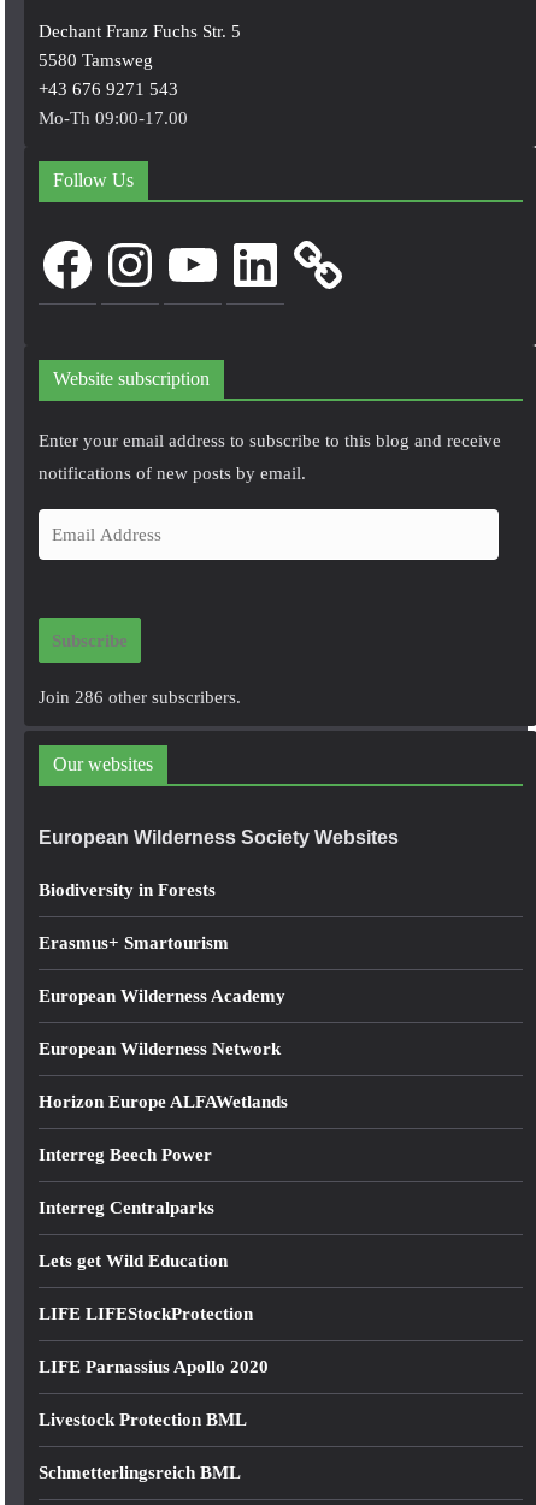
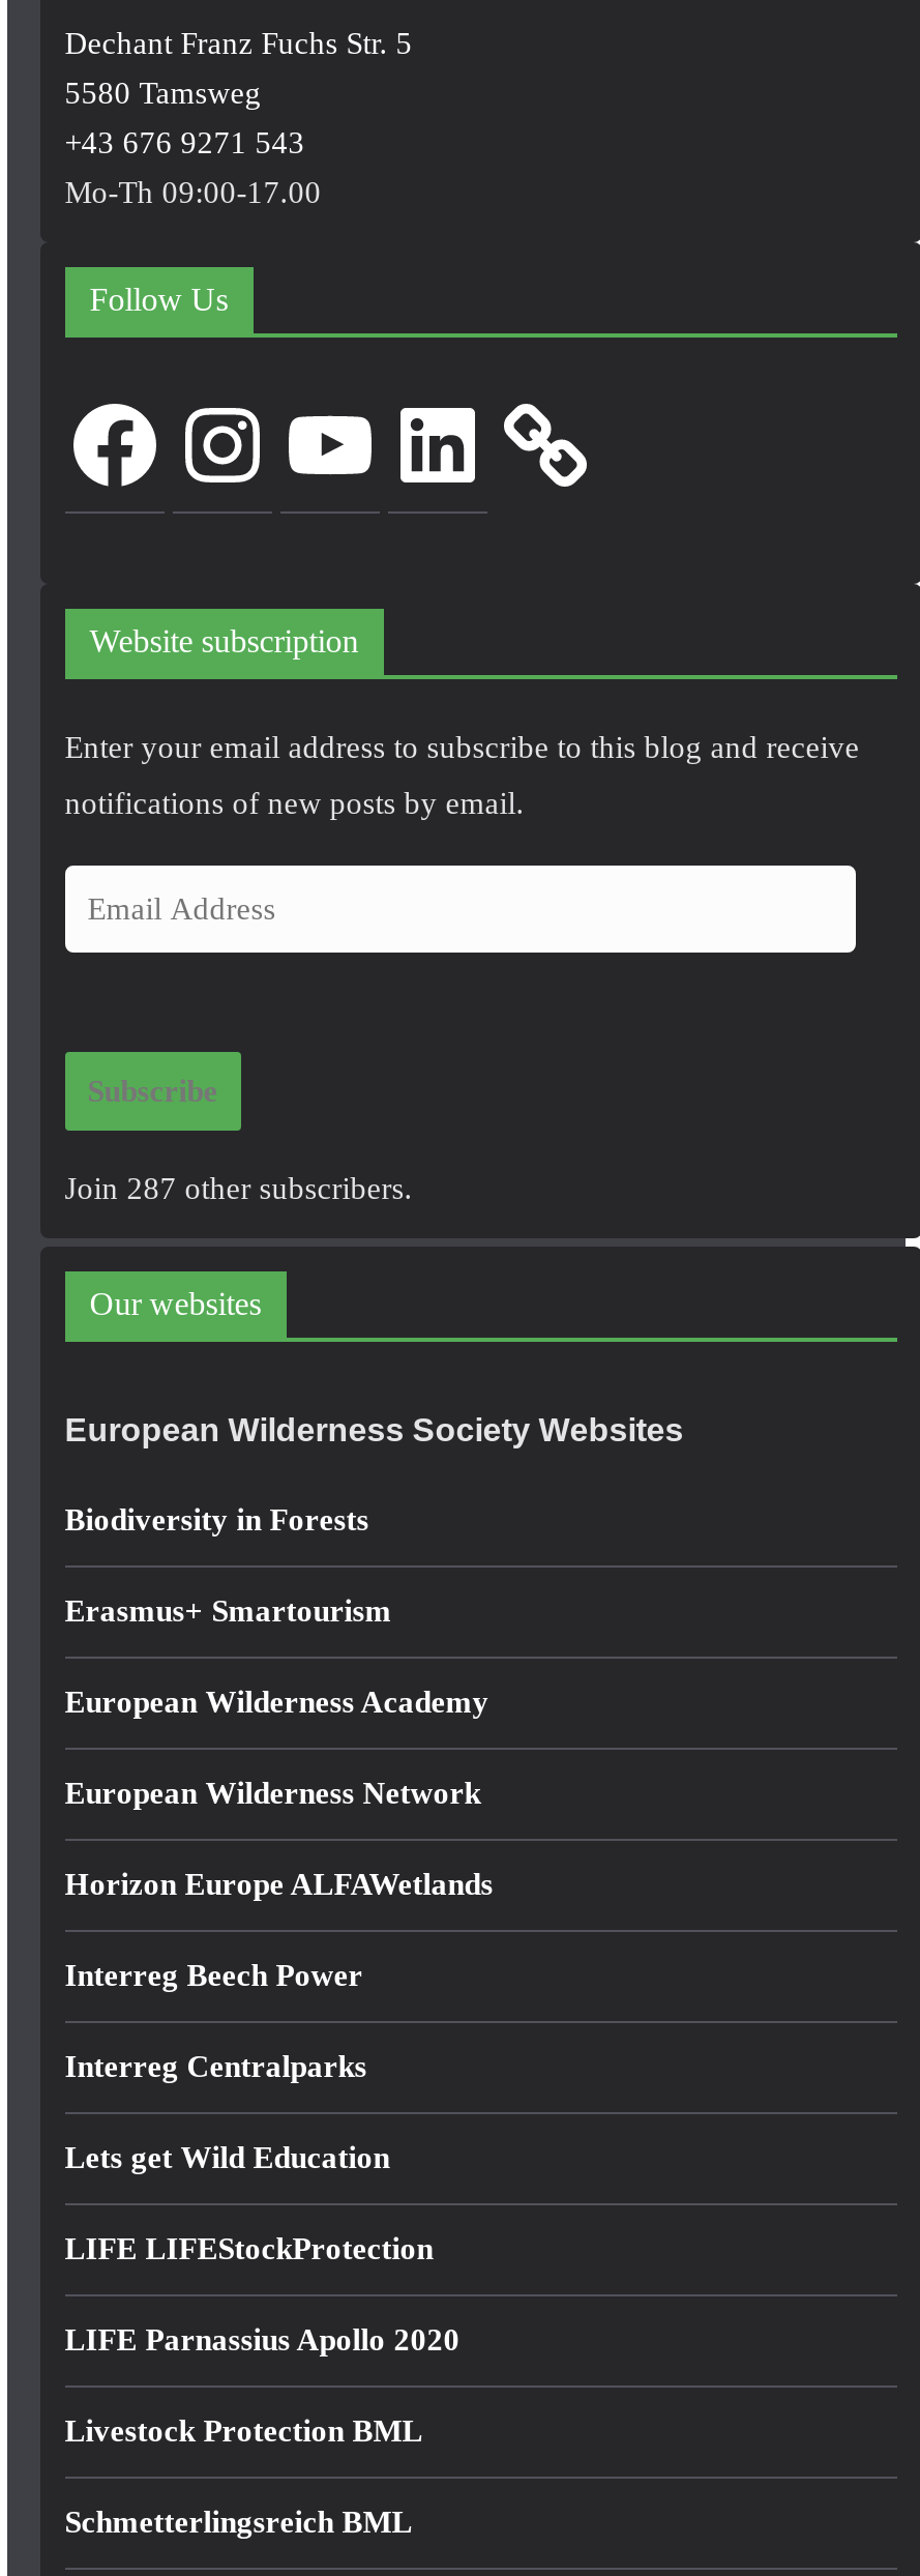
- Join 286 other subscribers.
+ Join 287 other subscribers.
